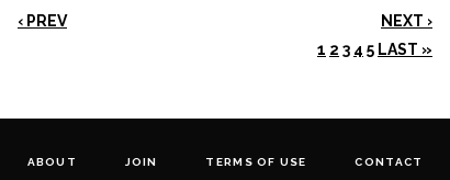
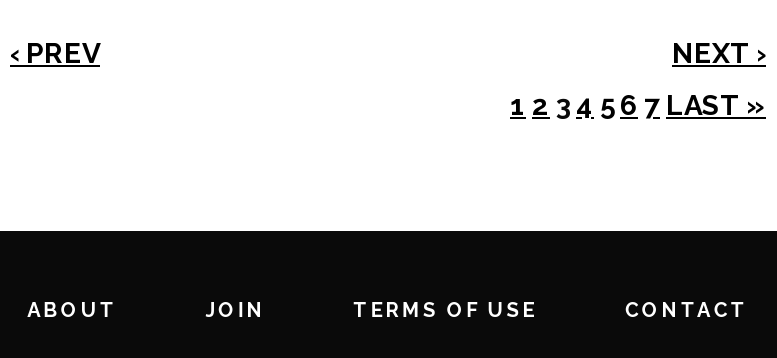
- 1 2 3 4 5 LAST »
+ 1 2 3 4 5 6 7 LAST »
